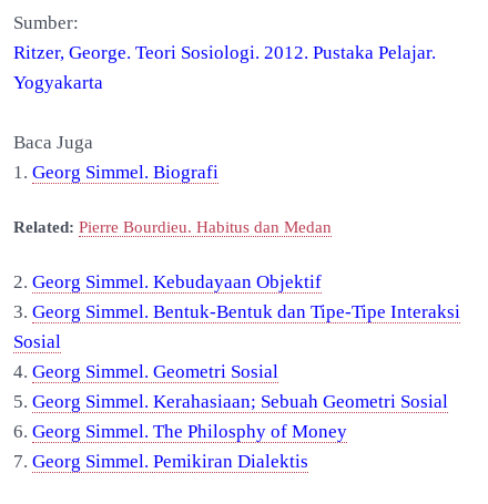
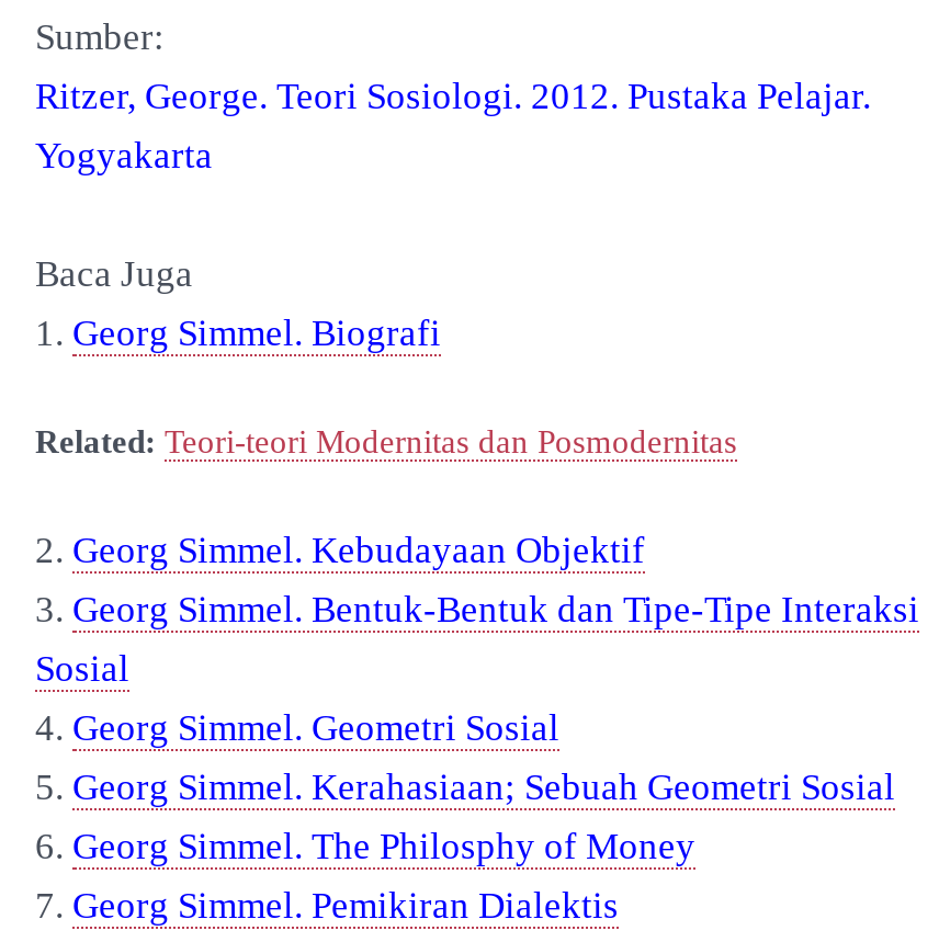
- Related: Pierre Bourdieu. Habitus dan Medan
+ Related: Teori-teori Modernitas dan Posmodernitas
